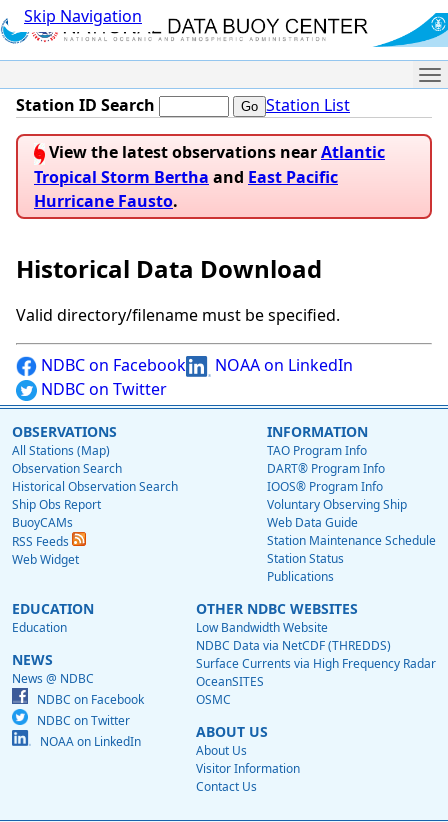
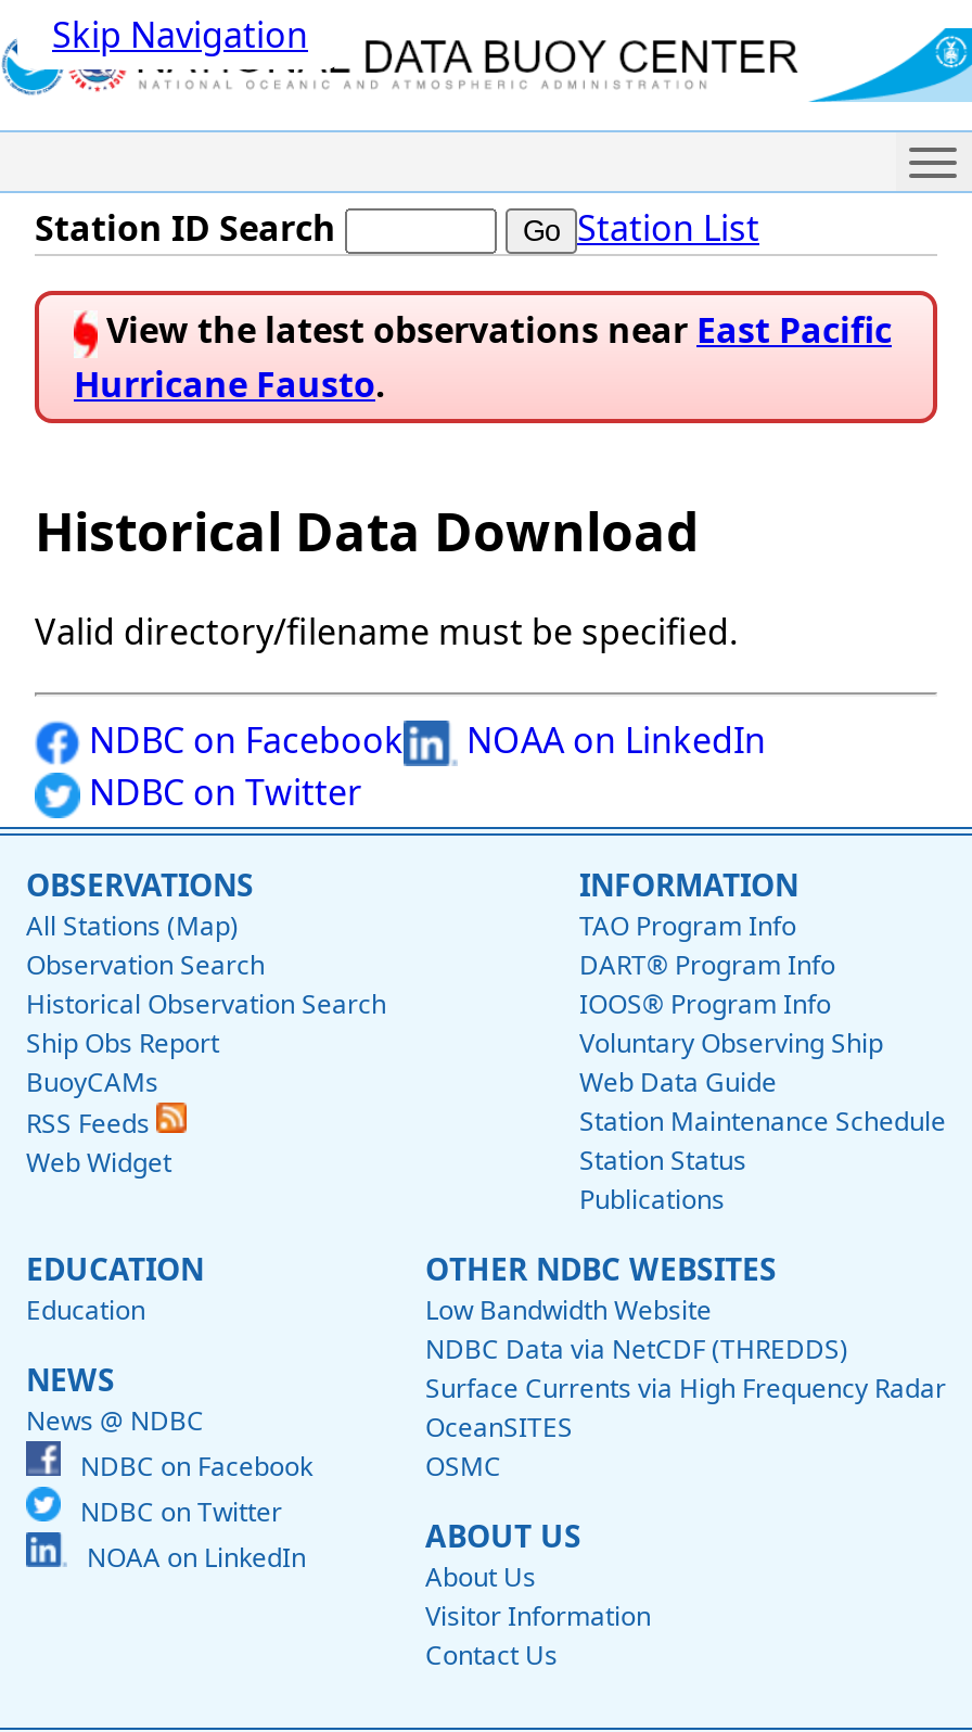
- View the latest observations near Atlantic
- Tropical Storm Bertha and East Pacific
+ View the latest observations near East Pacific
